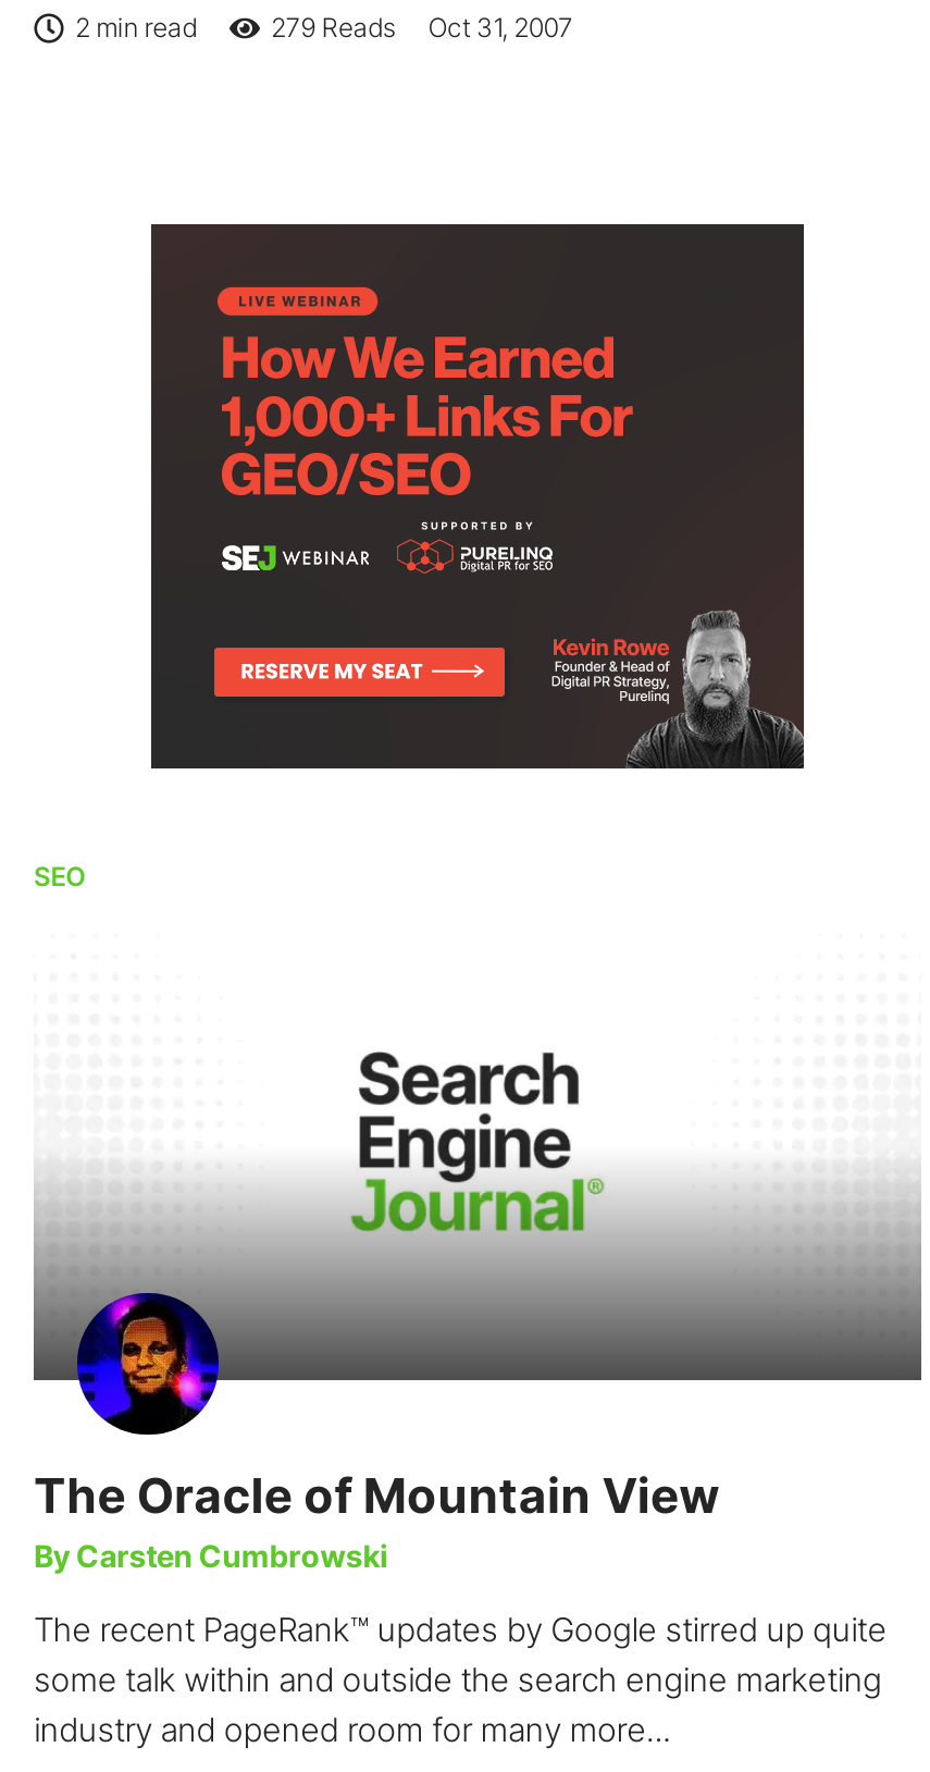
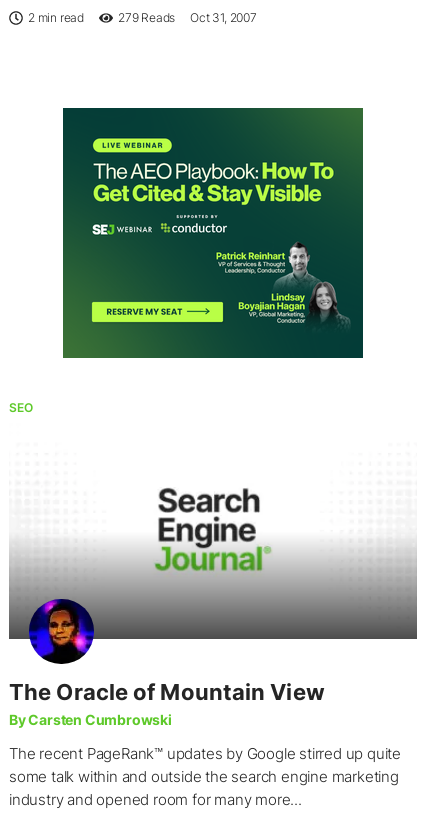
- [image]
+ [image]
